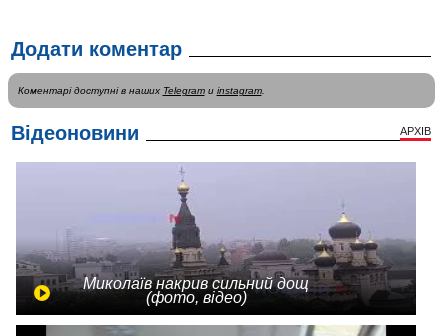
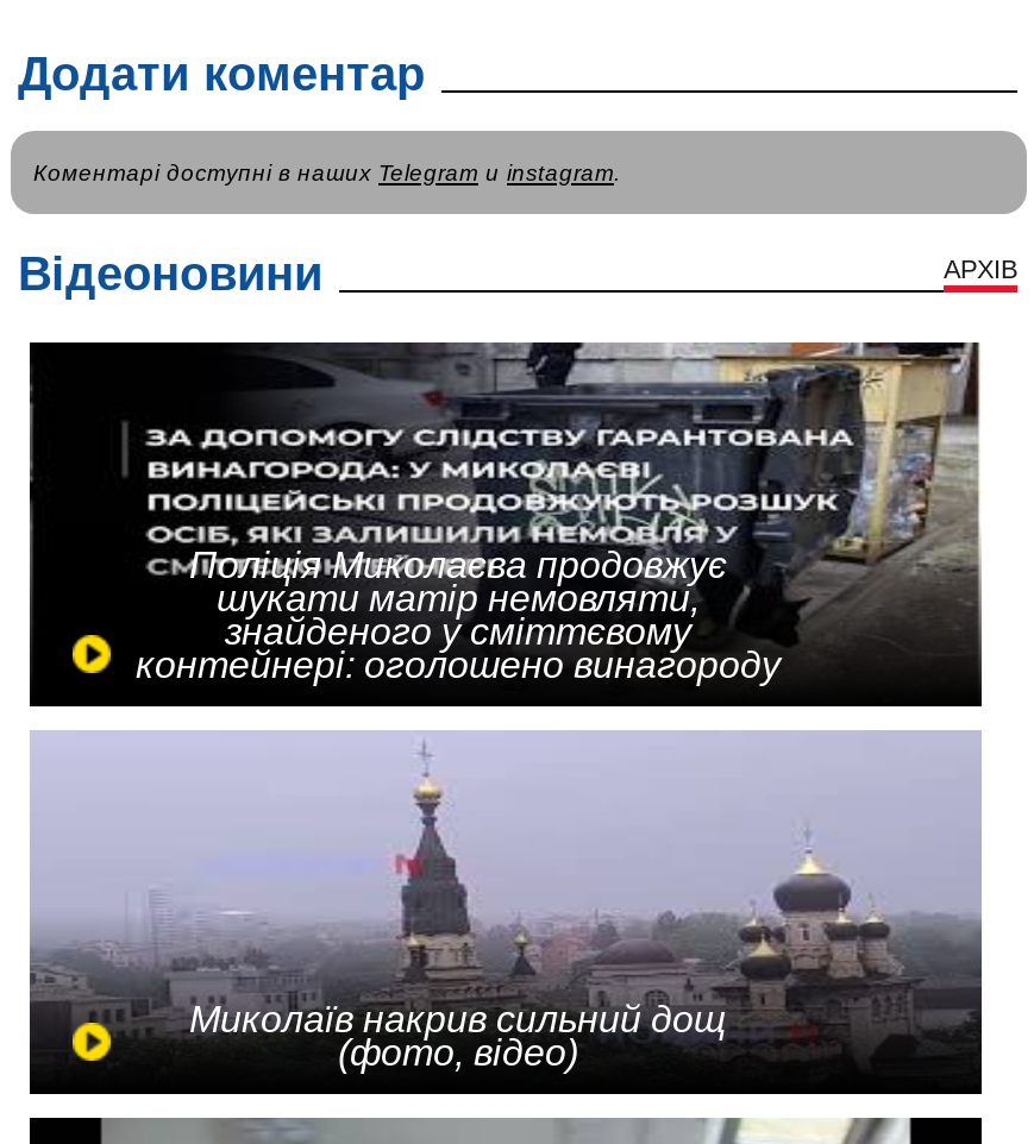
+ [image]
+ Поліція Миколаєва продовжує
+ шукати матір немовляти,
+ знайденого у сміттєвому
+ контейнері: оголошено винагороду
